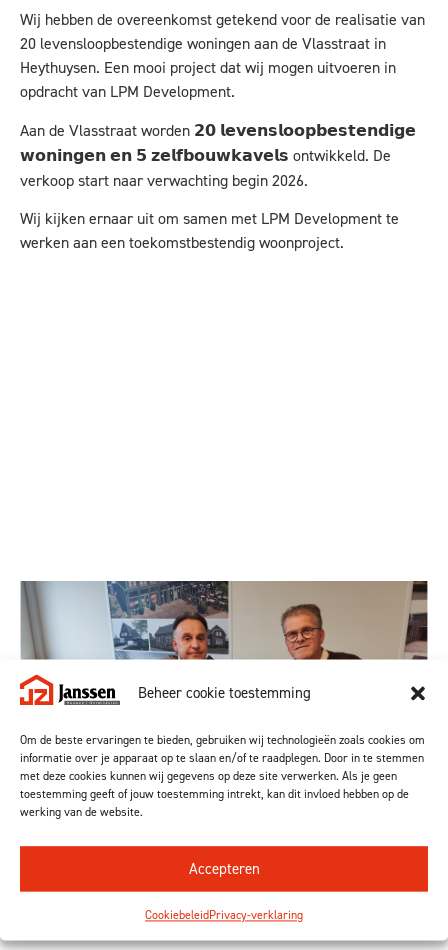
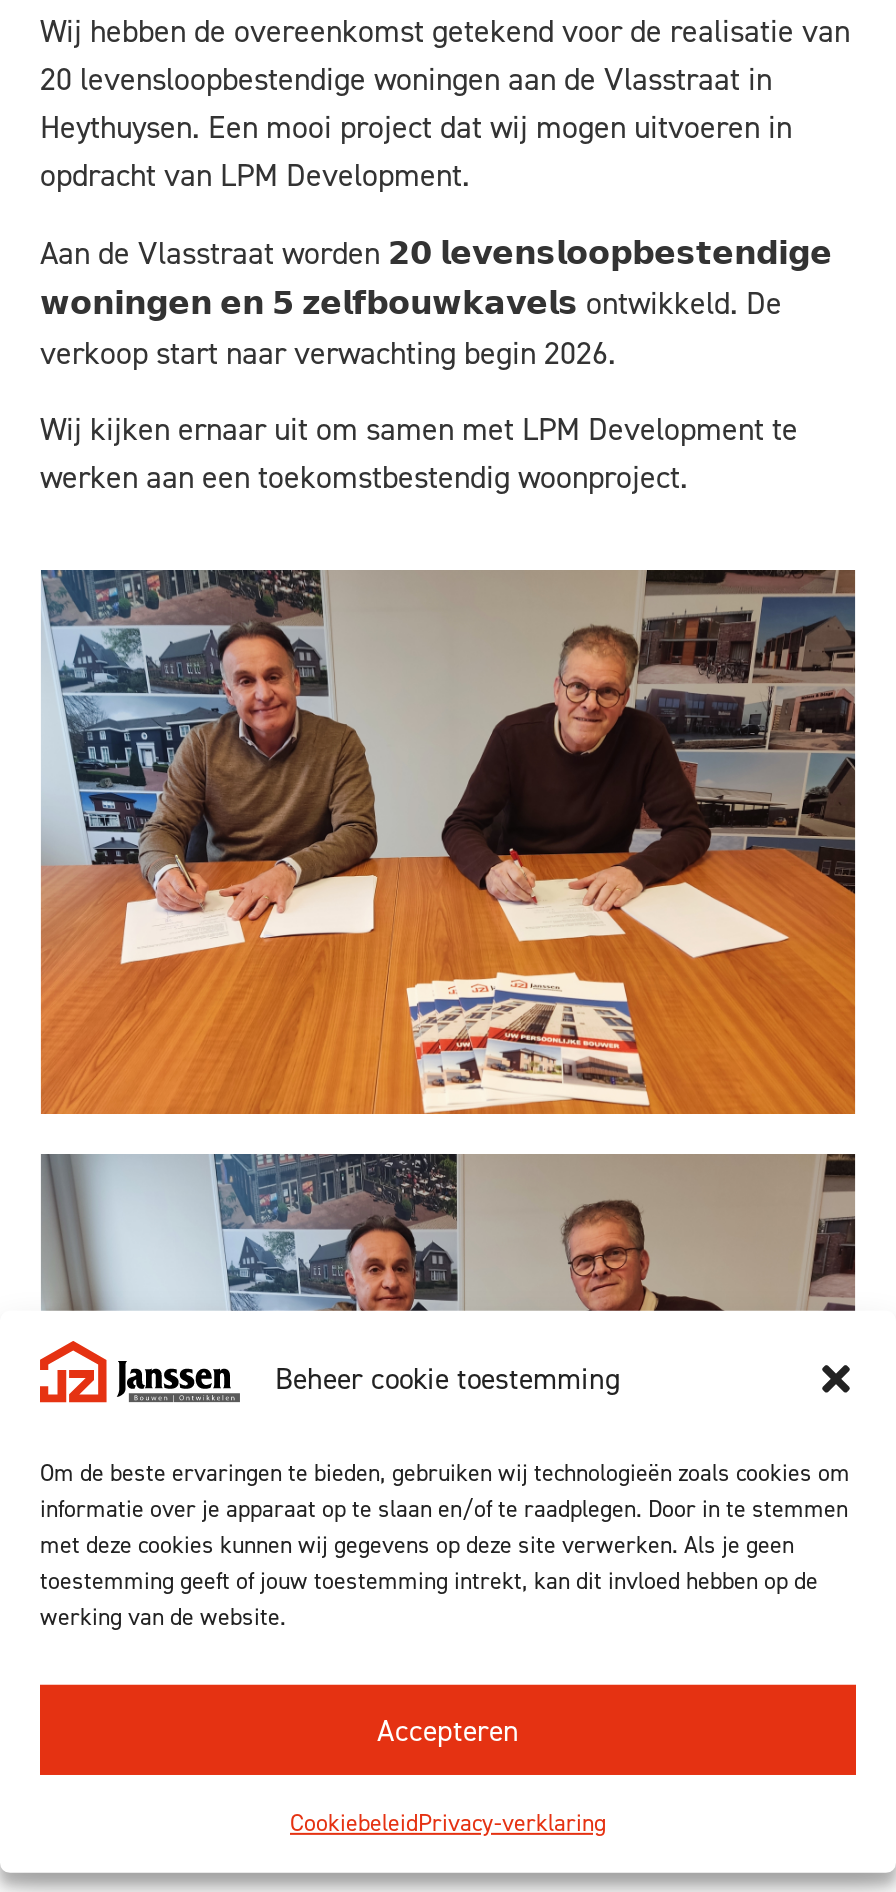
+ [image]
